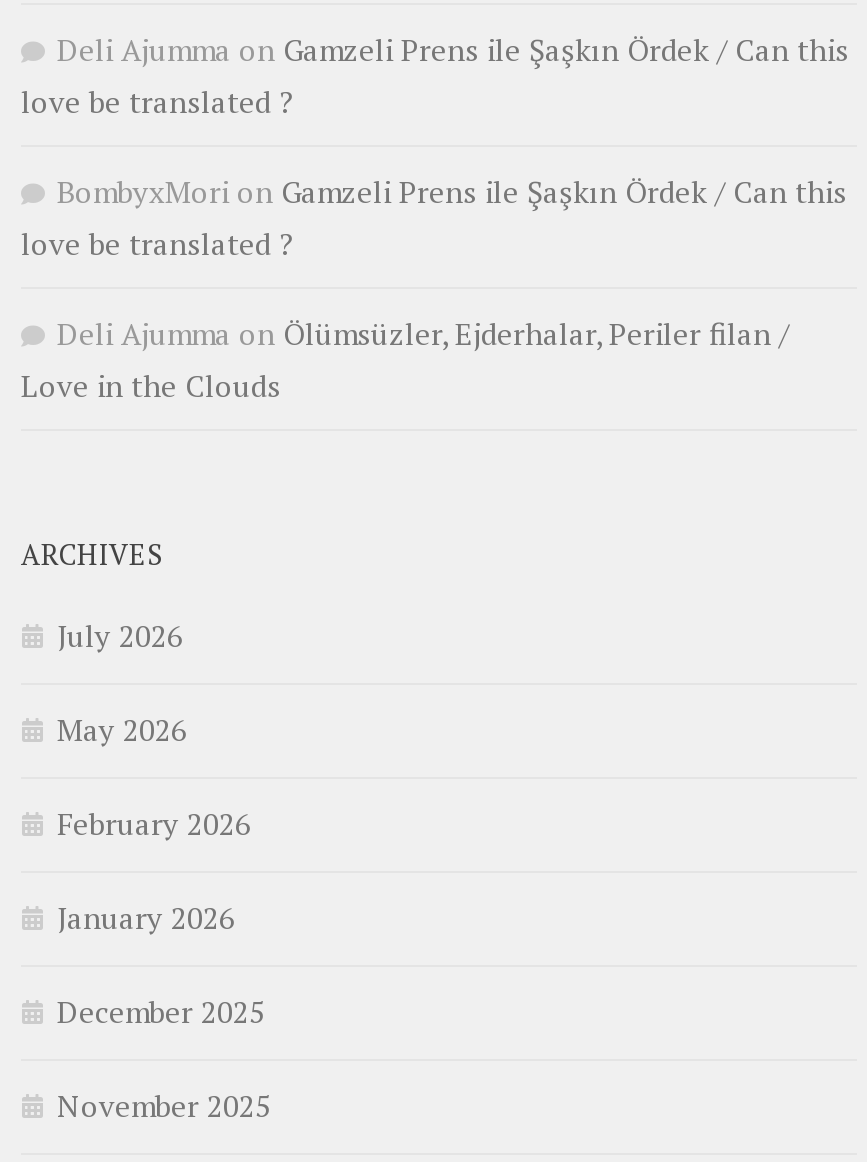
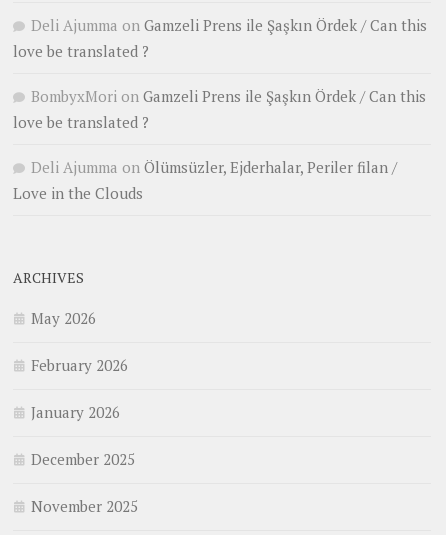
- July 2026
